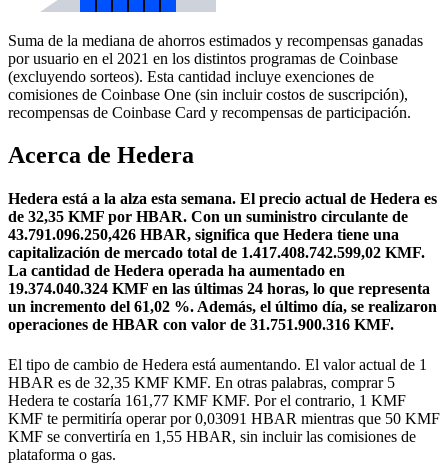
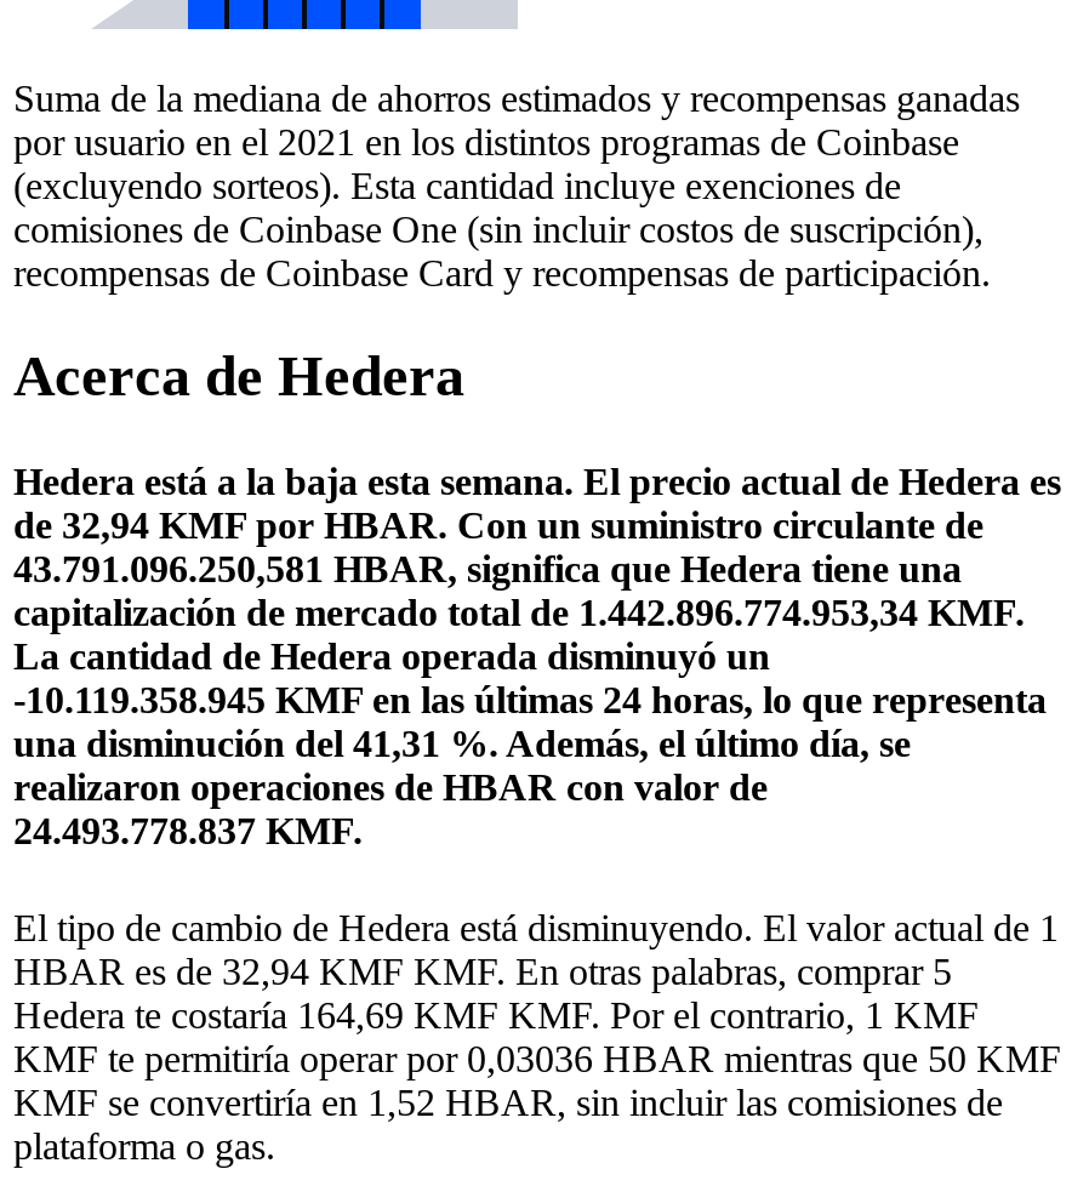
- Hedera está a la alza esta semana. El precio actual de Hedera es
- de 32,35 KMF por HBAR. Con un suministro circulante de
- 43.791.096.250,426 HBAR, significa que Hedera tiene una
- capitalización de mercado total de 1.417.408.742.599,02 KMF.
- La cantidad de Hedera operada ha aumentado en
- 19.374.040.324 KMF en las últimas 24 horas, lo que representa
- un incremento del 61,02 %. Además, el último día, se realizaron
- operaciones de HBAR con valor de 31.751.900.316 KMF.
+ Hedera está a la baja esta semana. El precio actual de Hedera es
+ de 32,94 KMF por HBAR. Con un suministro circulante de
+ 43.791.096.250,581 HBAR, significa que Hedera tiene una
+ capitalización de mercado total de 1.442.896.774.953,34 KMF.
+ La cantidad de Hedera operada disminuyó un
+ -10.119.358.945 KMF en las últimas 24 horas, lo que representa
+ una disminución del 41,31 %. Además, el último día, se
+ realizaron operaciones de HBAR con valor de
+ 24.493.778.837 KMF.

- El tipo de cambio de Hedera está aumentando. El valor actual de 1
- HBAR es de 32,35 KMF KMF. En otras palabras, comprar 5
- Hedera te costaría 161,77 KMF KMF. Por el contrario, 1 KMF
- KMF te permitiría operar por 0,03091 HBAR mientras que 50 KMF
- KMF se convertiría en 1,55 HBAR, sin incluir las comisiones de
+ El tipo de cambio de Hedera está disminuyendo. El valor actual de 1
+ HBAR es de 32,94 KMF KMF. En otras palabras, comprar 5
+ Hedera te costaría 164,69 KMF KMF. Por el contrario, 1 KMF
+ KMF te permitiría operar por 0,03036 HBAR mientras que 50 KMF
+ KMF se convertiría en 1,52 HBAR, sin incluir las comisiones de
